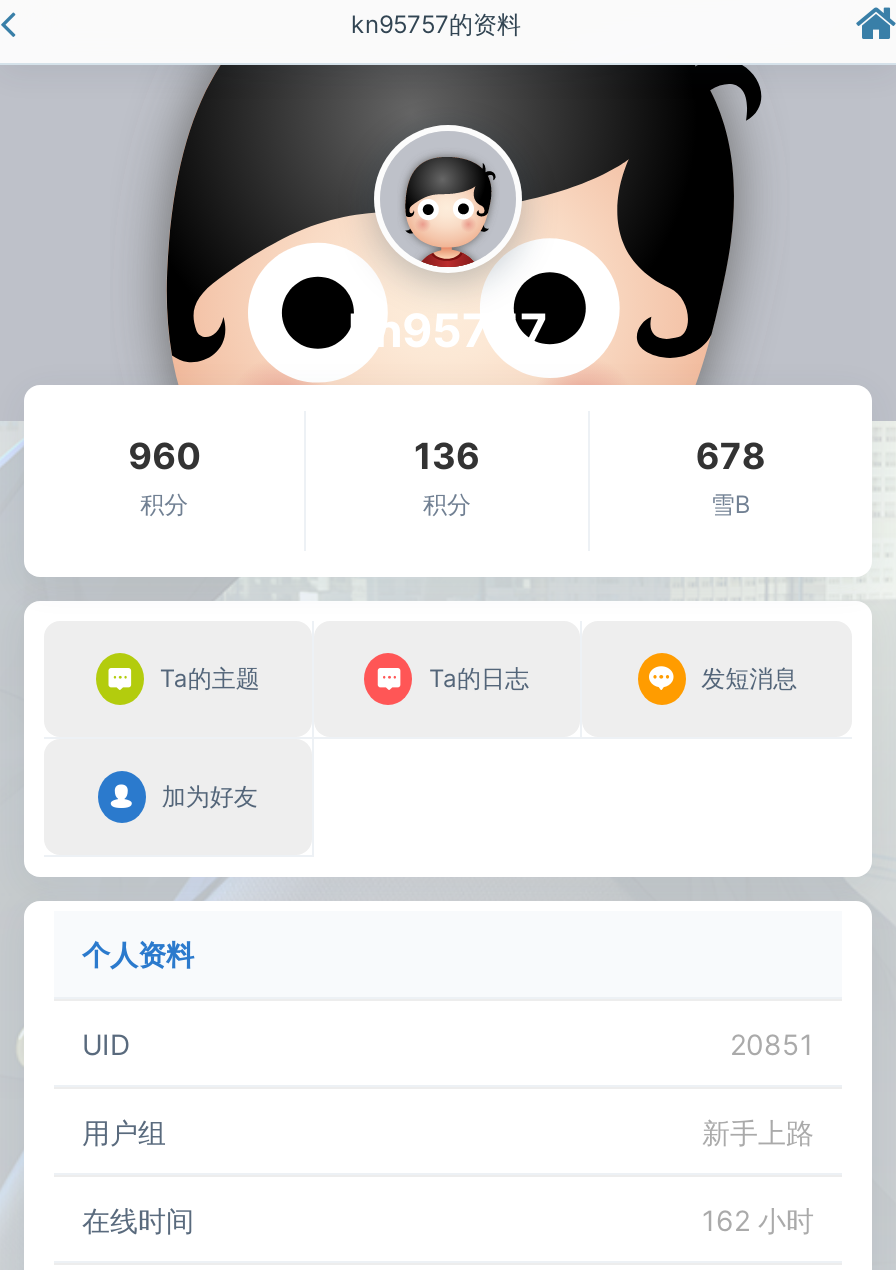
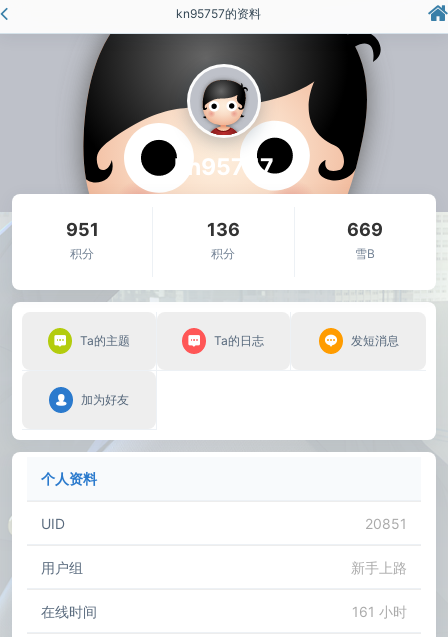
- 960
+ 951

- 678
+ 669

- 162 小时
+ 161 小时
